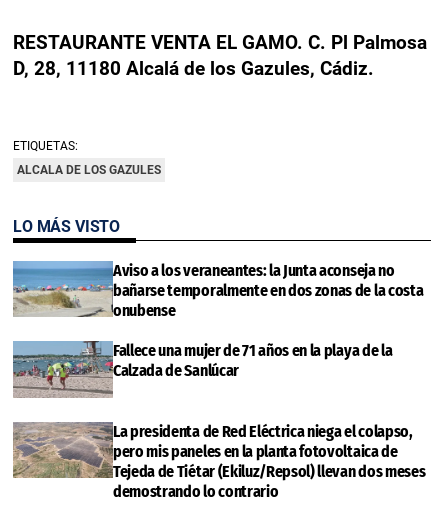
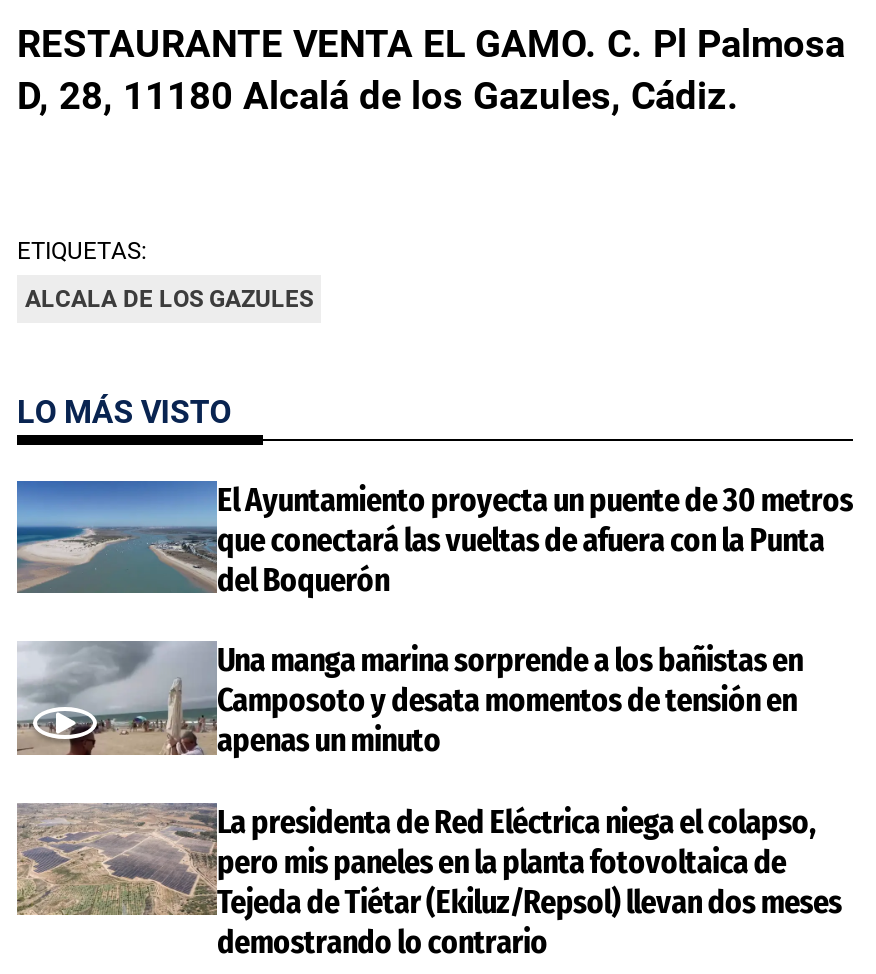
- [image]
- Aviso a los veraneantes: la Junta aconseja no
- bañarse temporalmente en dos zonas de la costa
- onubense
+ [image]
+ El Ayuntamiento proyecta un puente de 30 metros
+ que conectará las vueltas de afuera con la Punta
+ del Boquerón

- [image]
- Fallece una mujer de 71 años en la playa de la
- Calzada de Sanlúcar
+ [image]
+ Una manga marina sorprende a los bañistas en
+ Camposoto y desata momentos de tensión en
+ apenas un minuto
